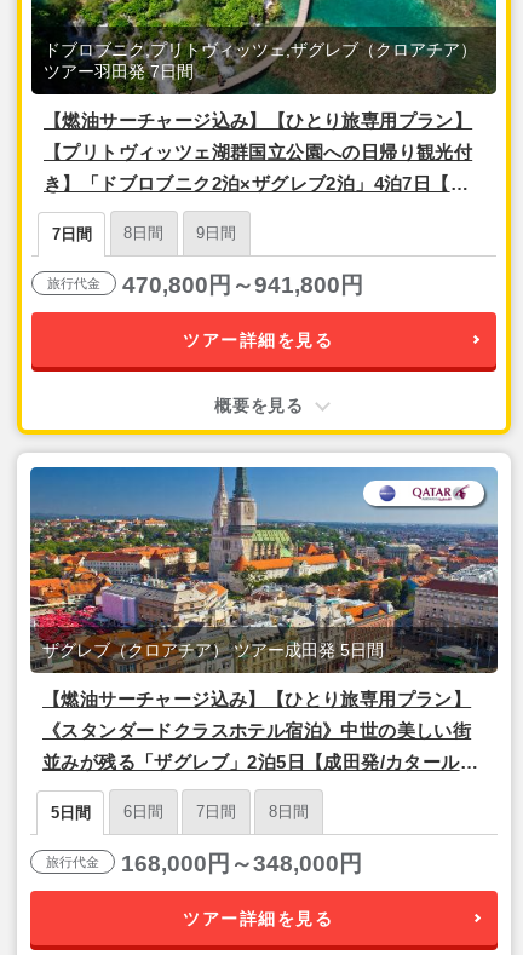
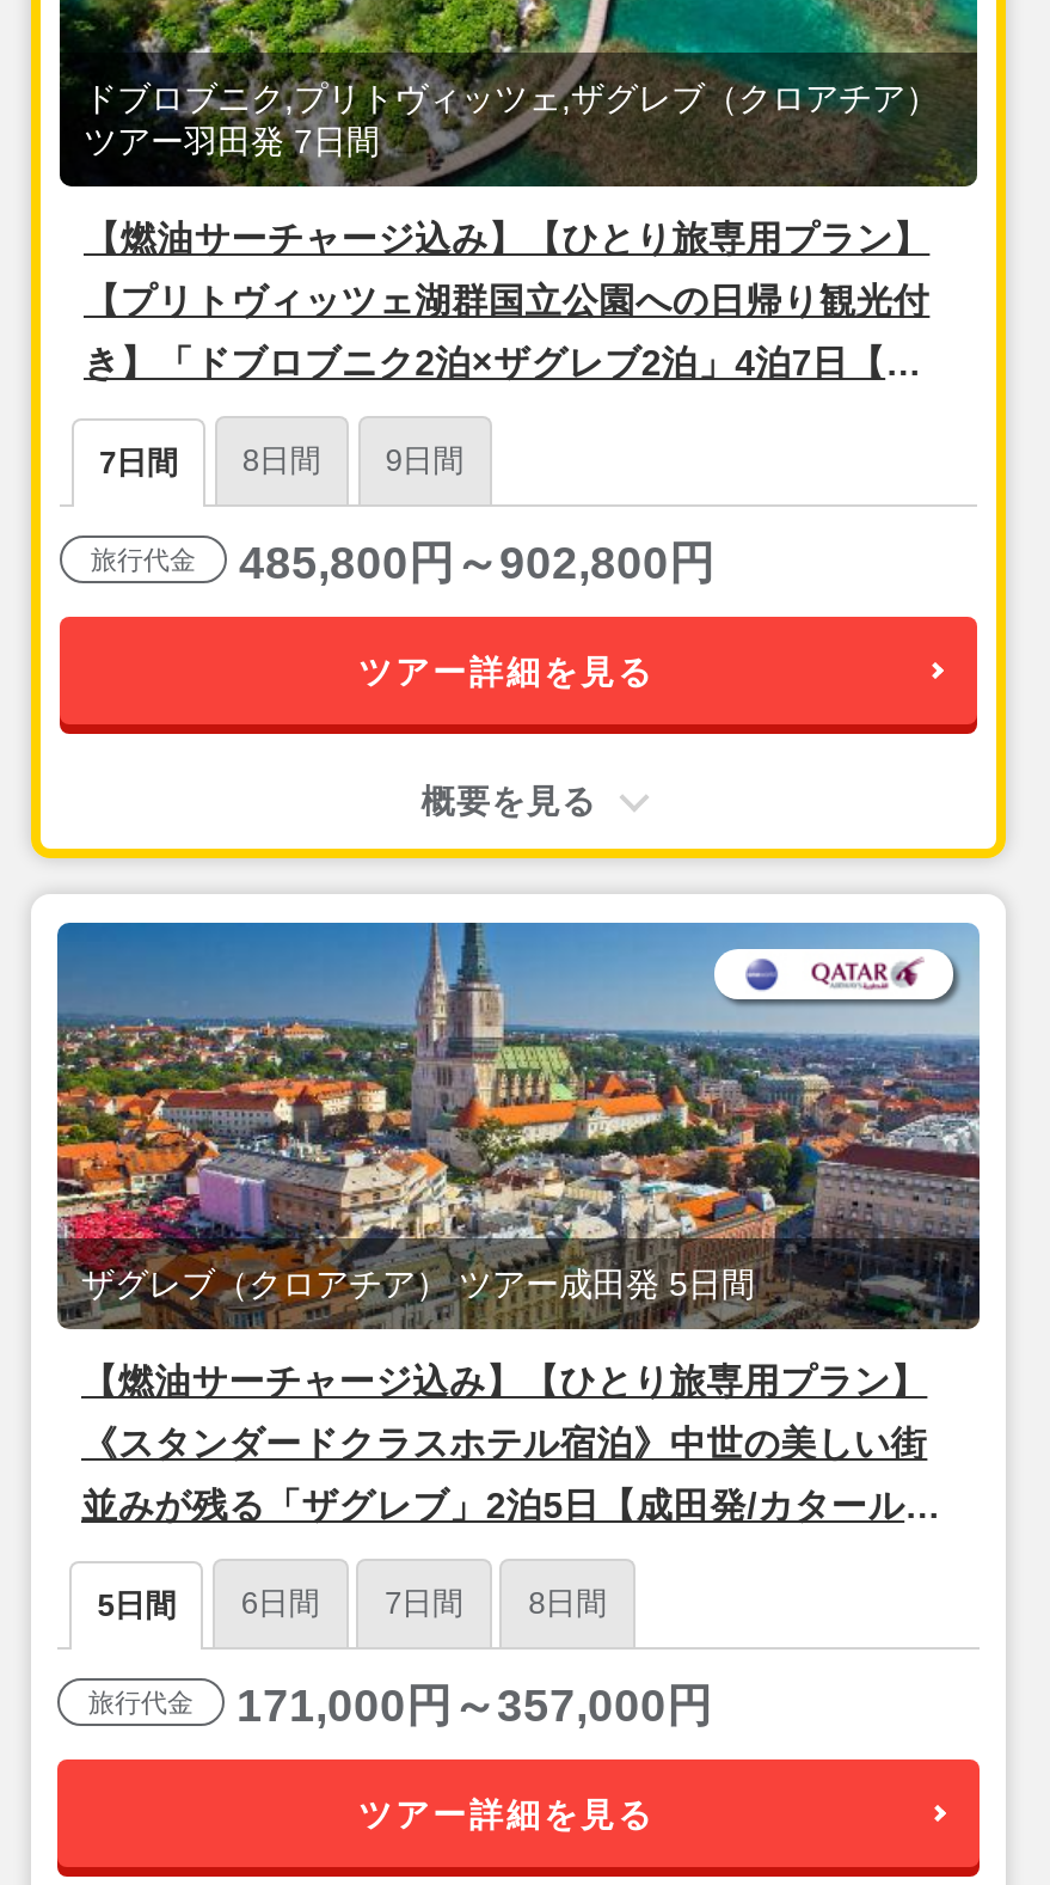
- 旅行代金 470,800円～941,800円
+ 旅行代金 485,800円～902,800円

- 旅行代金 168,000円～348,000円
+ 旅行代金 171,000円～357,000円
